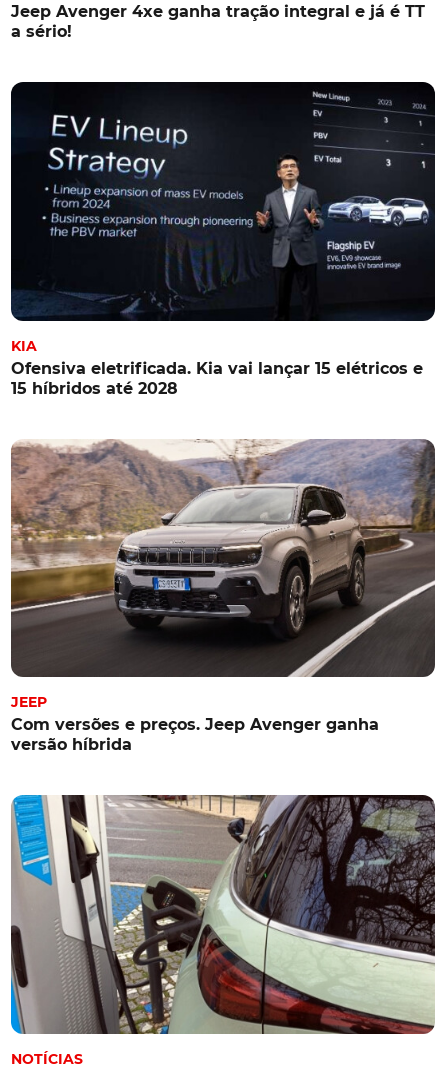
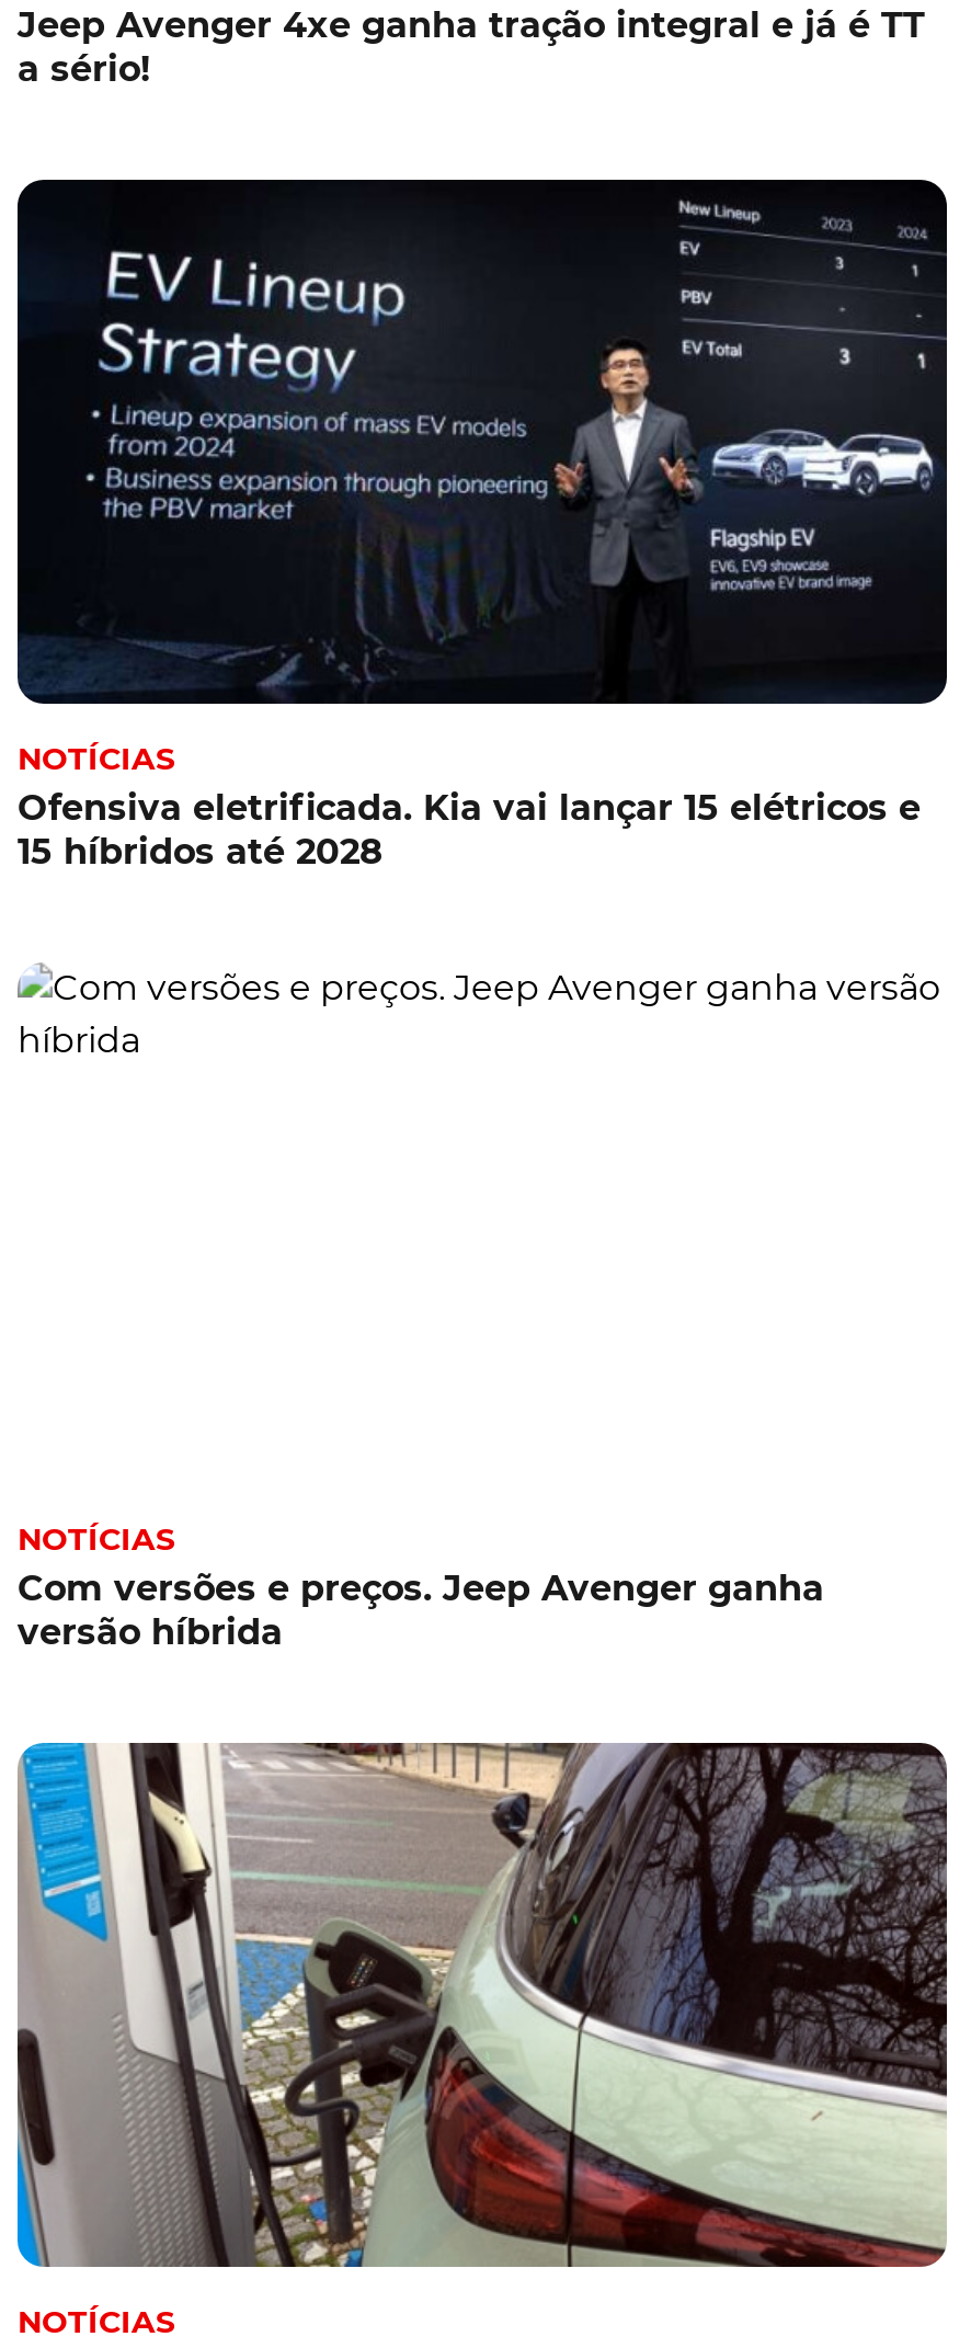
- KIA
+ NOTÍCIAS

- [image]

- JEEP
+ NOTÍCIAS
